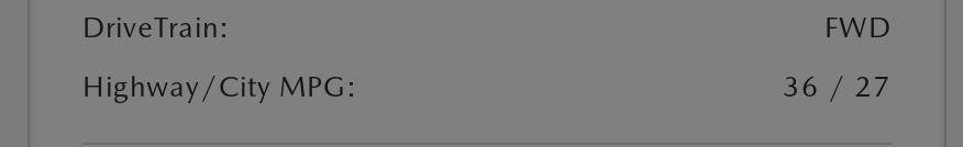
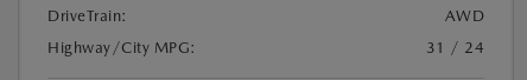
- FWD
+ AWD

- 36 / 27
+ 31 / 24
